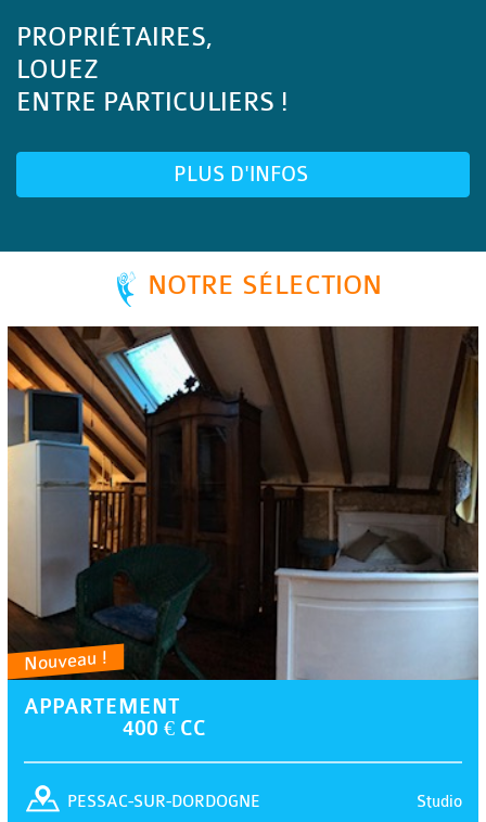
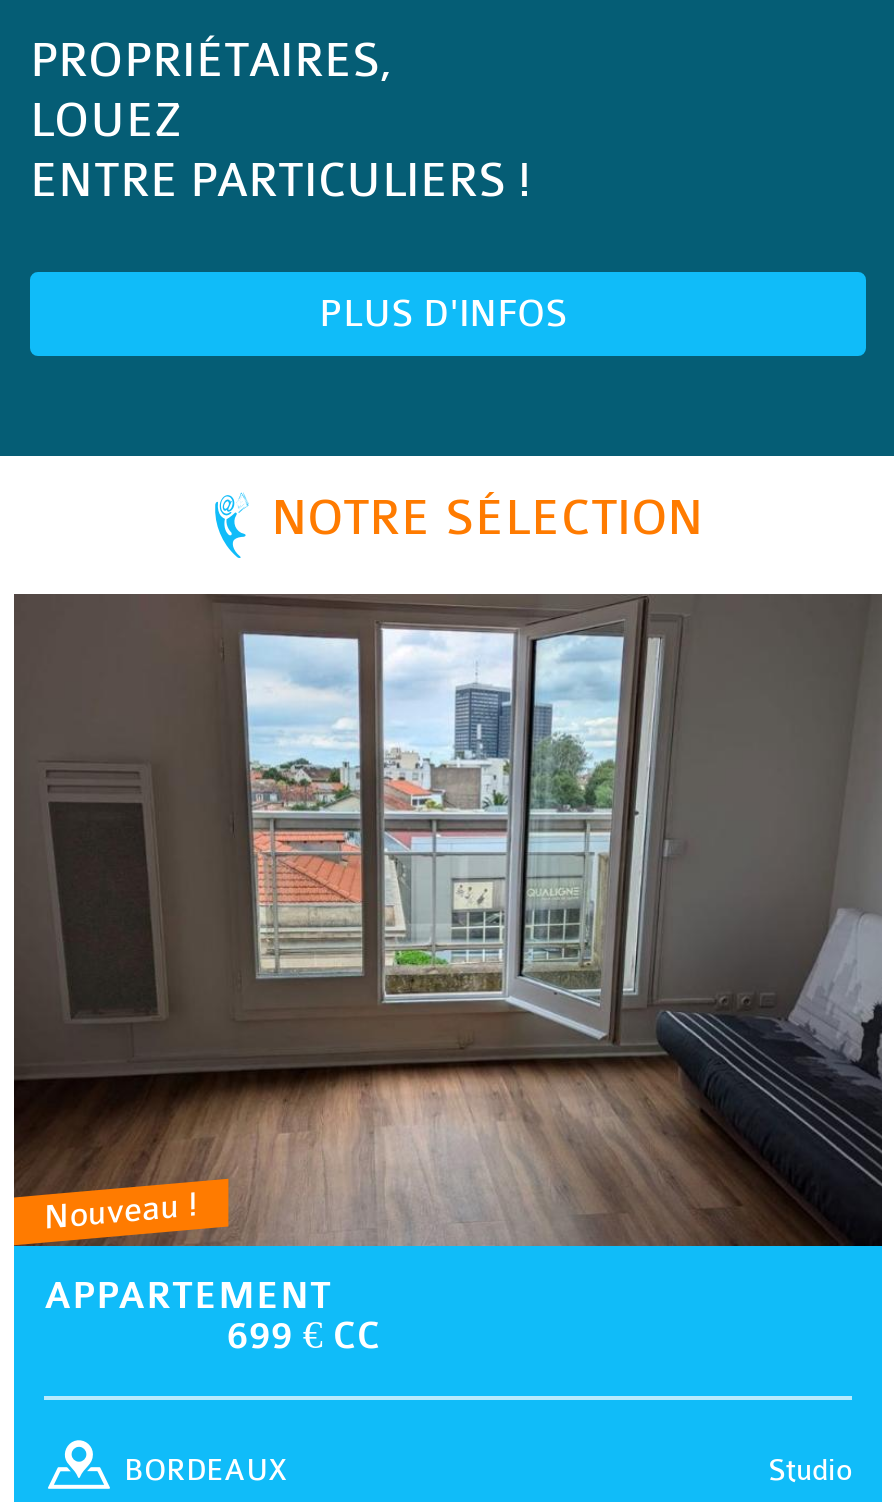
- [image]
- 400 € CC
+ [image]
+ 699 € CC

- PESSAC-SUR-DORDOGNE
+ BORDEAUX
